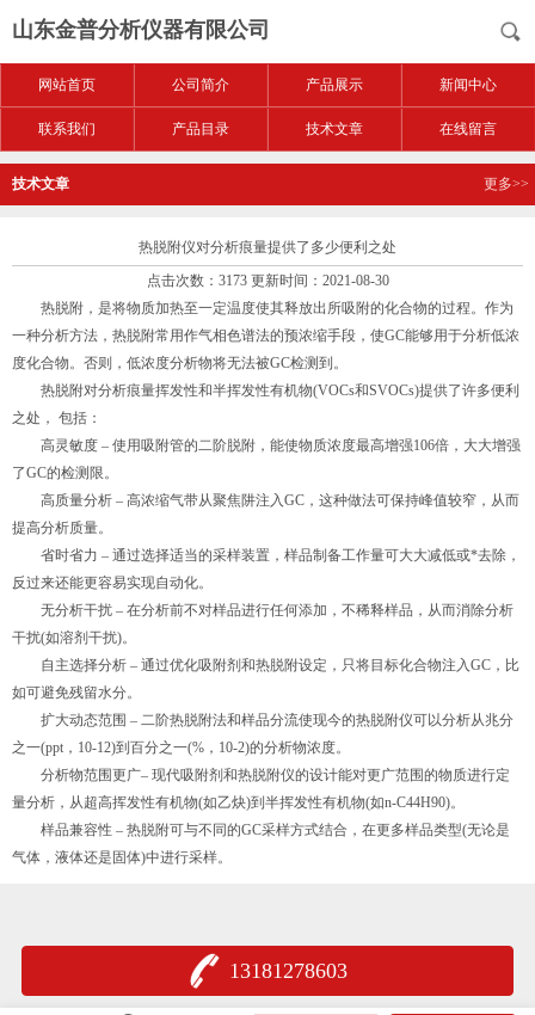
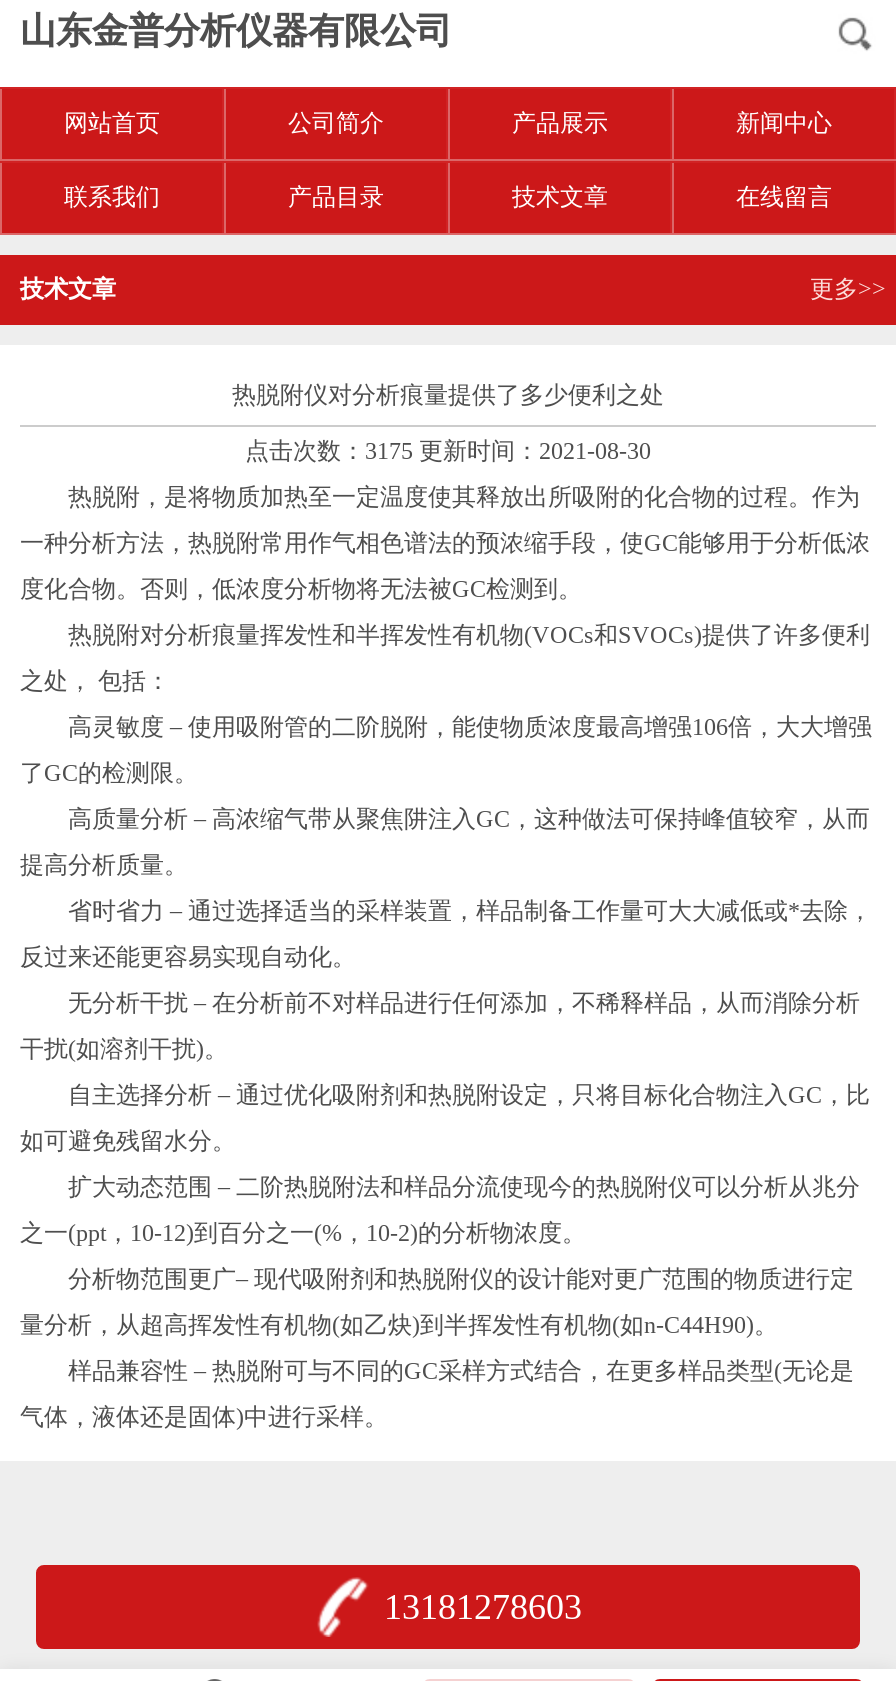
- 点击次数：3173 更新时间：2021-08-30
+ 点击次数：3175 更新时间：2021-08-30
